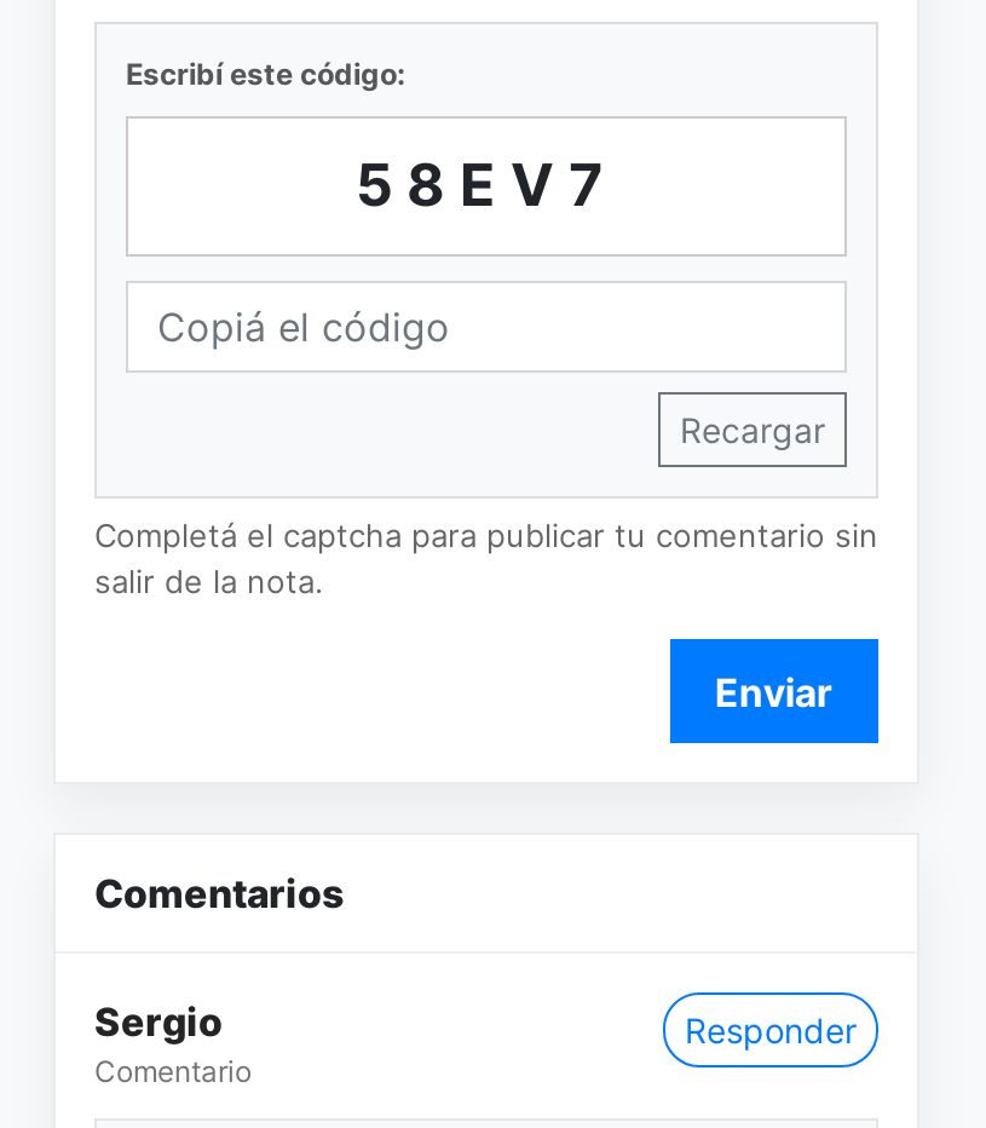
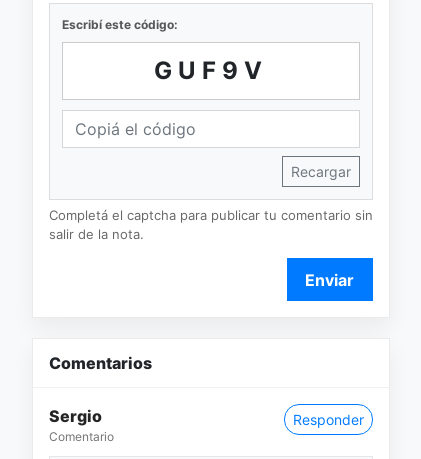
- 58EV7
+ GUF9V
